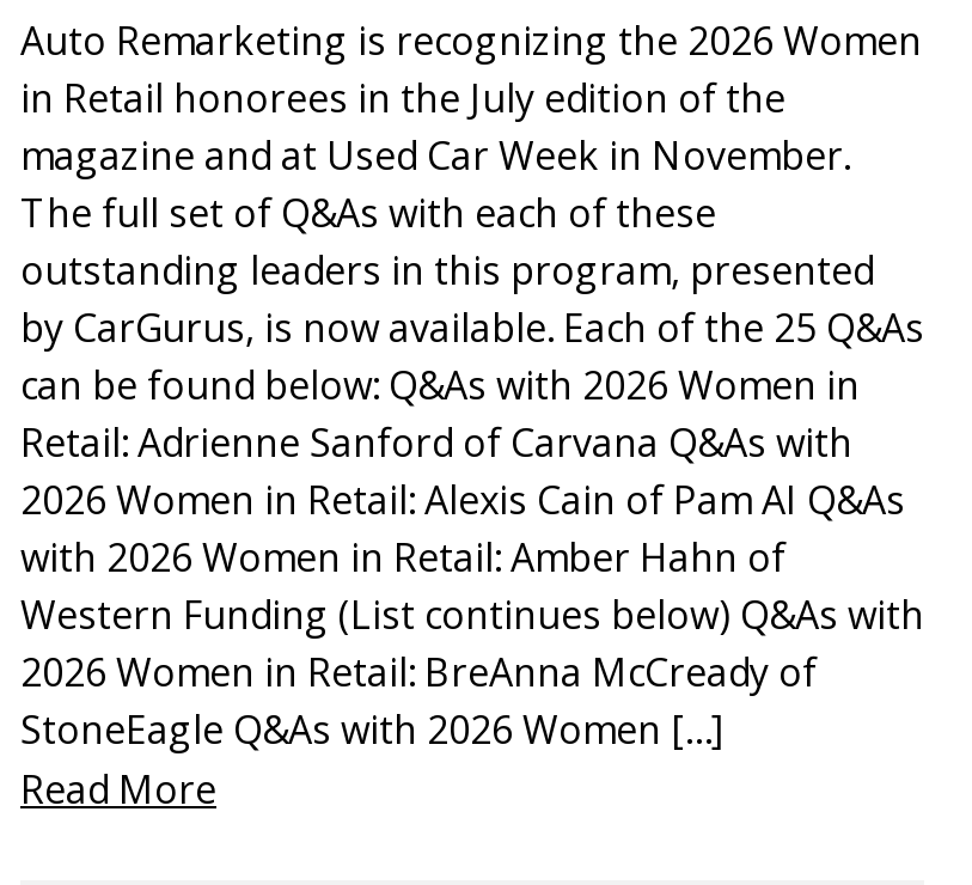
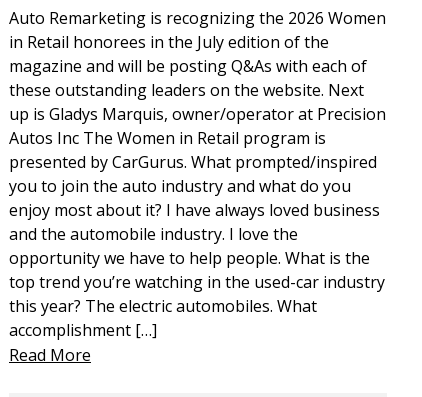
- magazine and at Used Car Week in November.
- The full set of Q&As with each of these
- outstanding leaders in this program, presented
- by CarGurus, is now available. Each of the 25 Q&As
- can be found below: Q&As with 2026 Women in
- Retail: Adrienne Sanford of Carvana Q&As with
- 2026 Women in Retail: Alexis Cain of Pam AI Q&As
- with 2026 Women in Retail: Amber Hahn of
- Western Funding (List continues below) Q&As with
- 2026 Women in Retail: BreAnna McCready of
- StoneEagle Q&As with 2026 Women […]
+ magazine and will be posting Q&As with each of
+ these outstanding leaders on the website. Next
+ up is Gladys Marquis, owner/operator at Precision
+ Autos Inc The Women in Retail program is
+ presented by CarGurus. What prompted/inspired
+ you to join the auto industry and what do you
+ enjoy most about it? I have always loved business
+ and the automobile industry. I love the
+ opportunity we have to help people. What is the
+ top trend you’re watching in the used-car industry
+ this year? The electric automobiles. What
+ accomplishment […]
